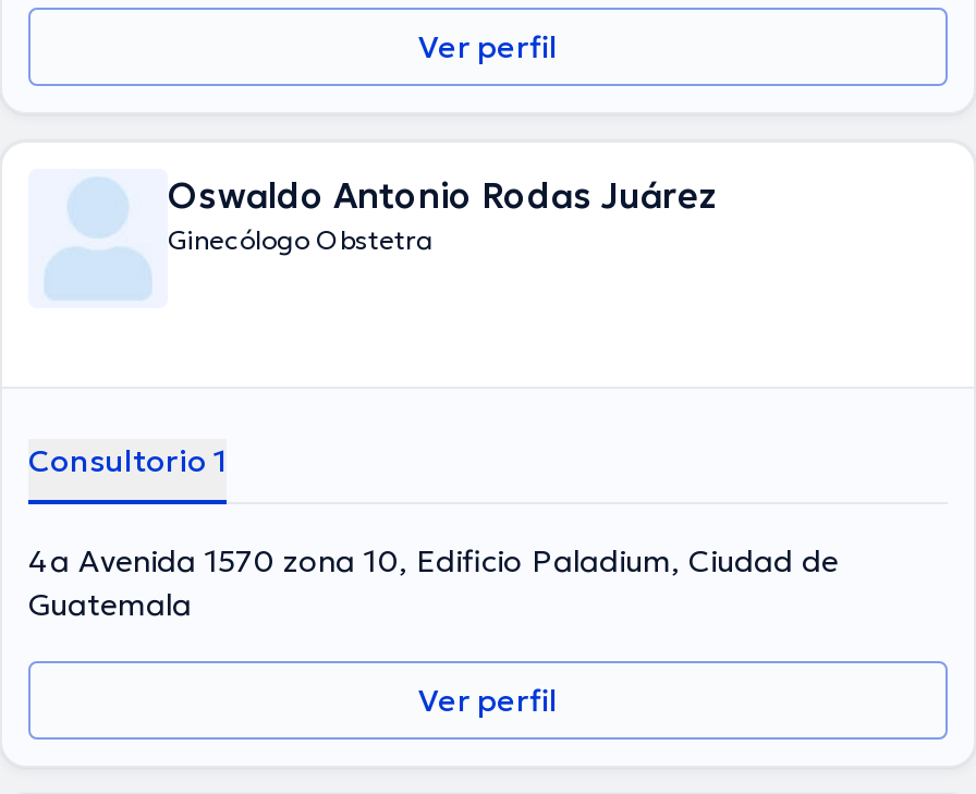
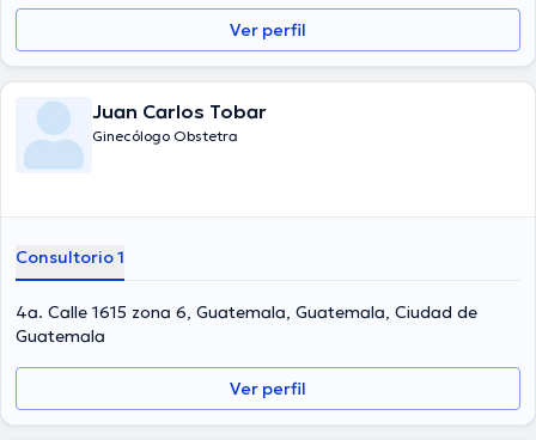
- Oswaldo Antonio Rodas Juárez
+ Juan Carlos Tobar

- 4a Avenida 1570 zona 10, Edificio Paladium, Ciudad de
+ 4a. Calle 1615 zona 6, Guatemala, Guatemala, Ciudad de
